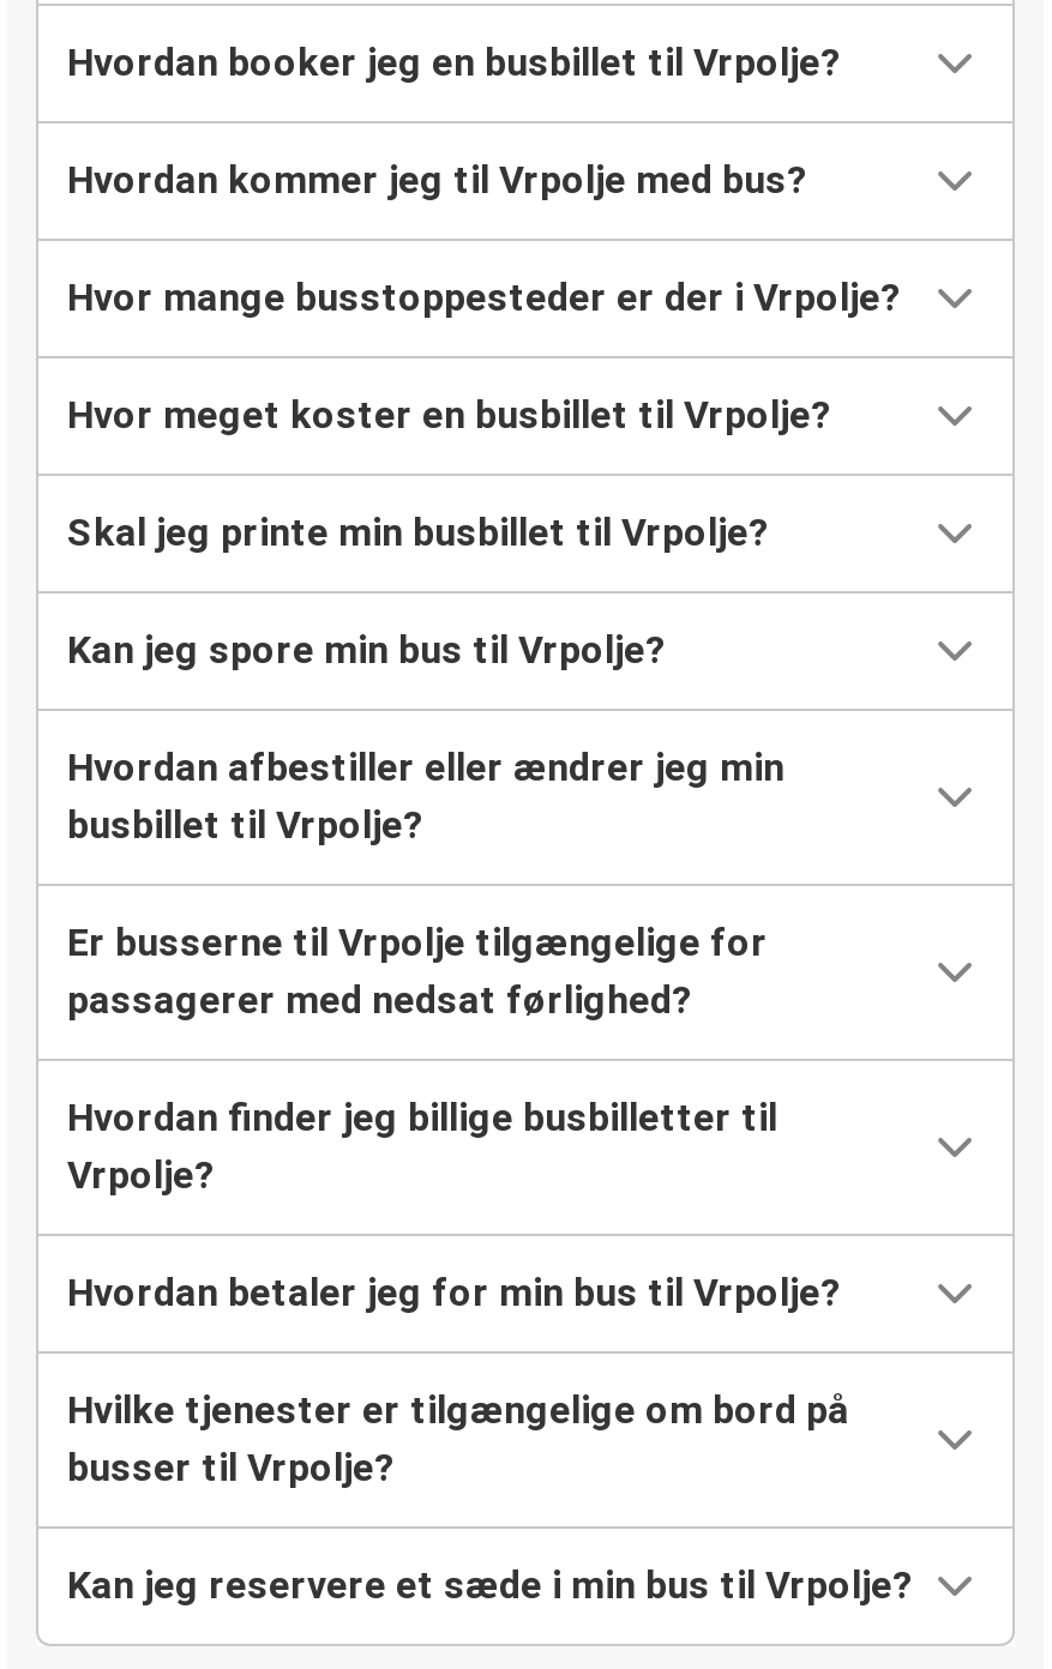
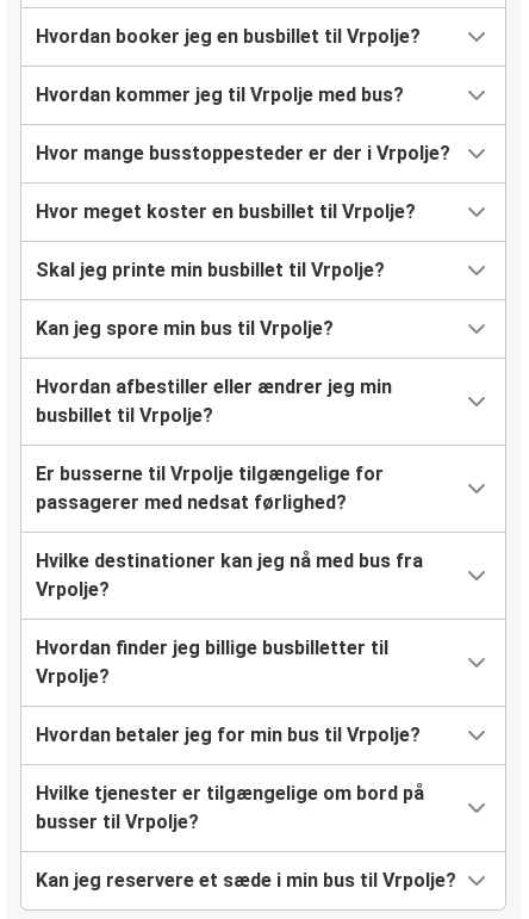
+ Hvilke destinationer kan jeg nå med bus fra
+ Vrpolje?
